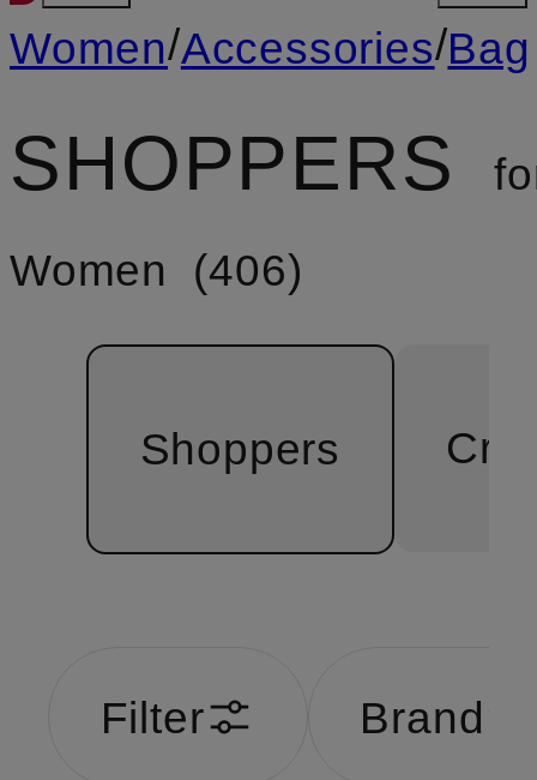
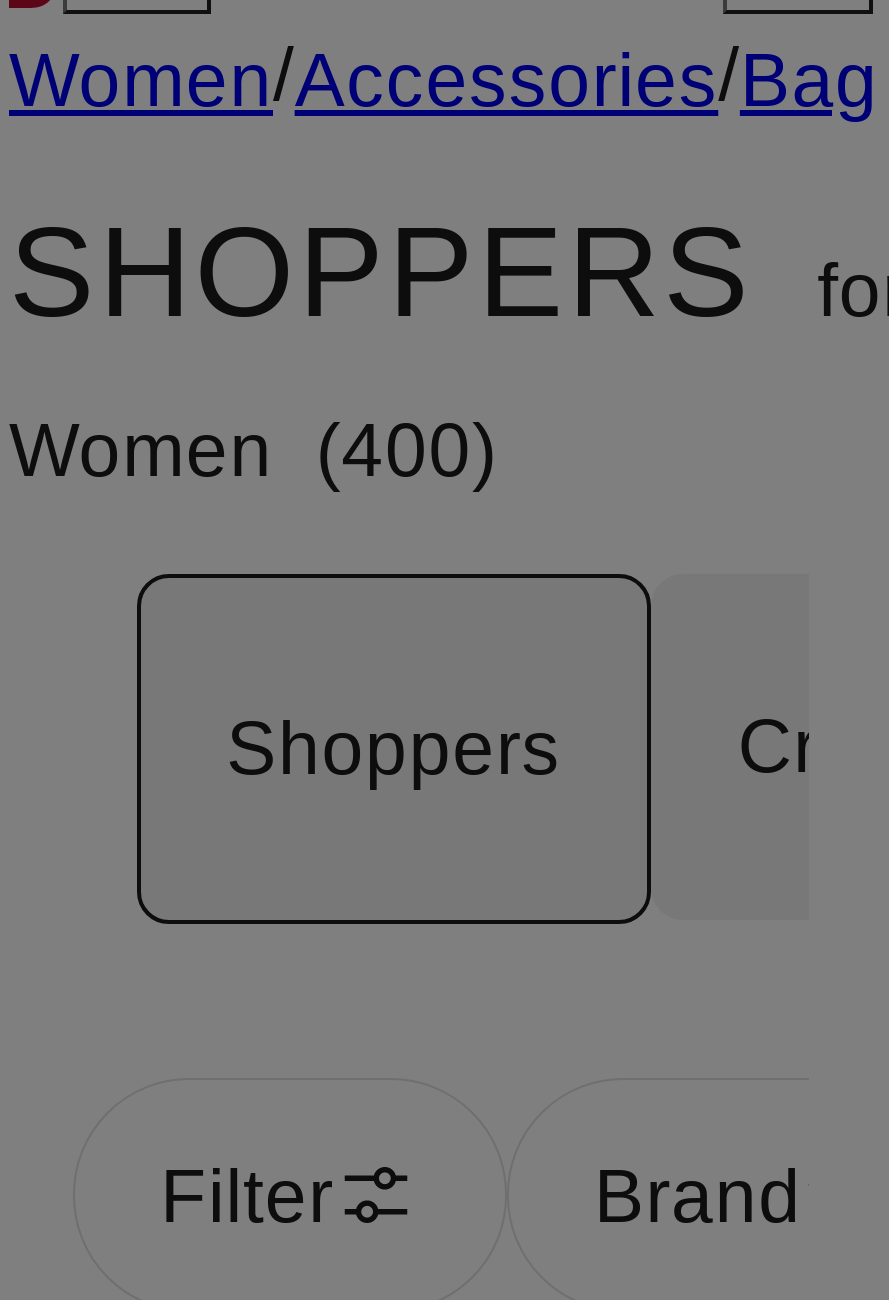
- Women 406
+ Women 400
